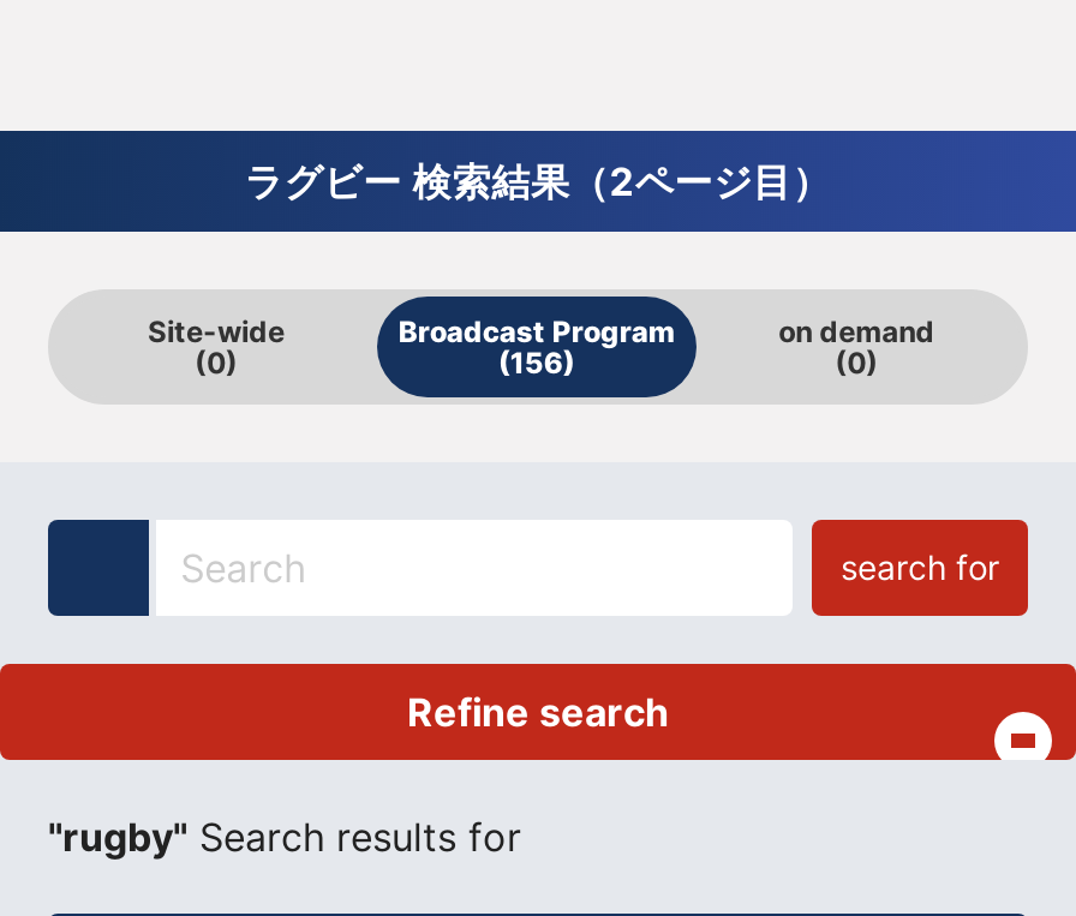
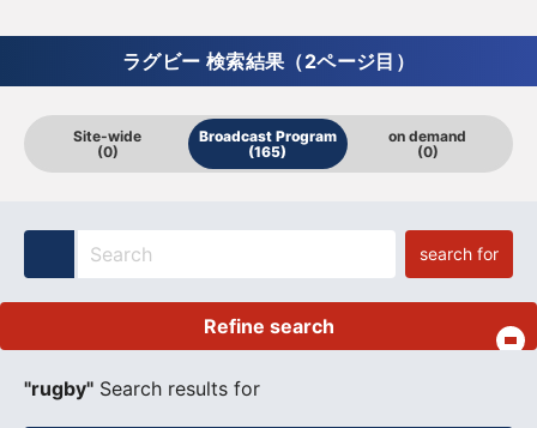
- (156)
+ (165)
